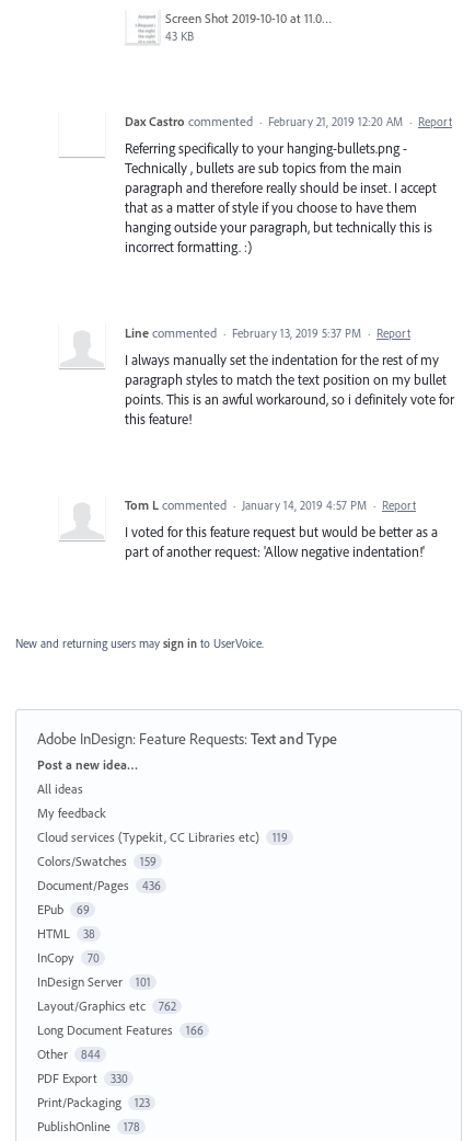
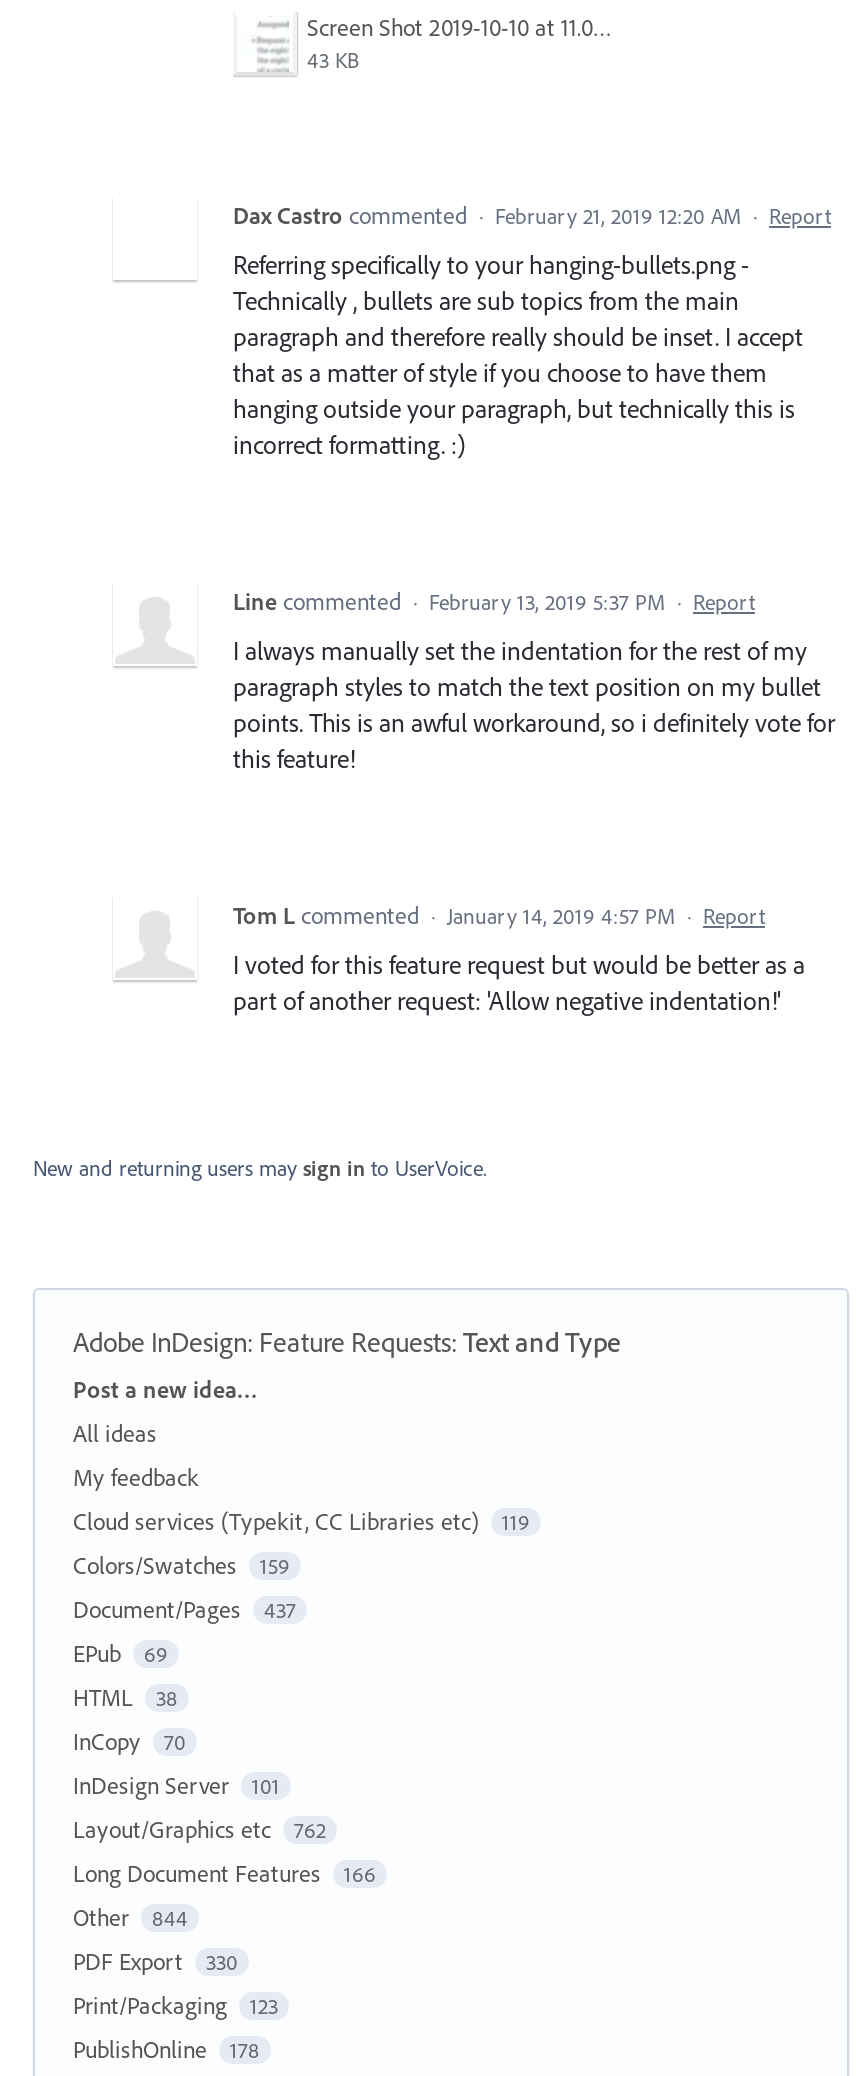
- Document/Pages 436
+ Document/Pages 437
